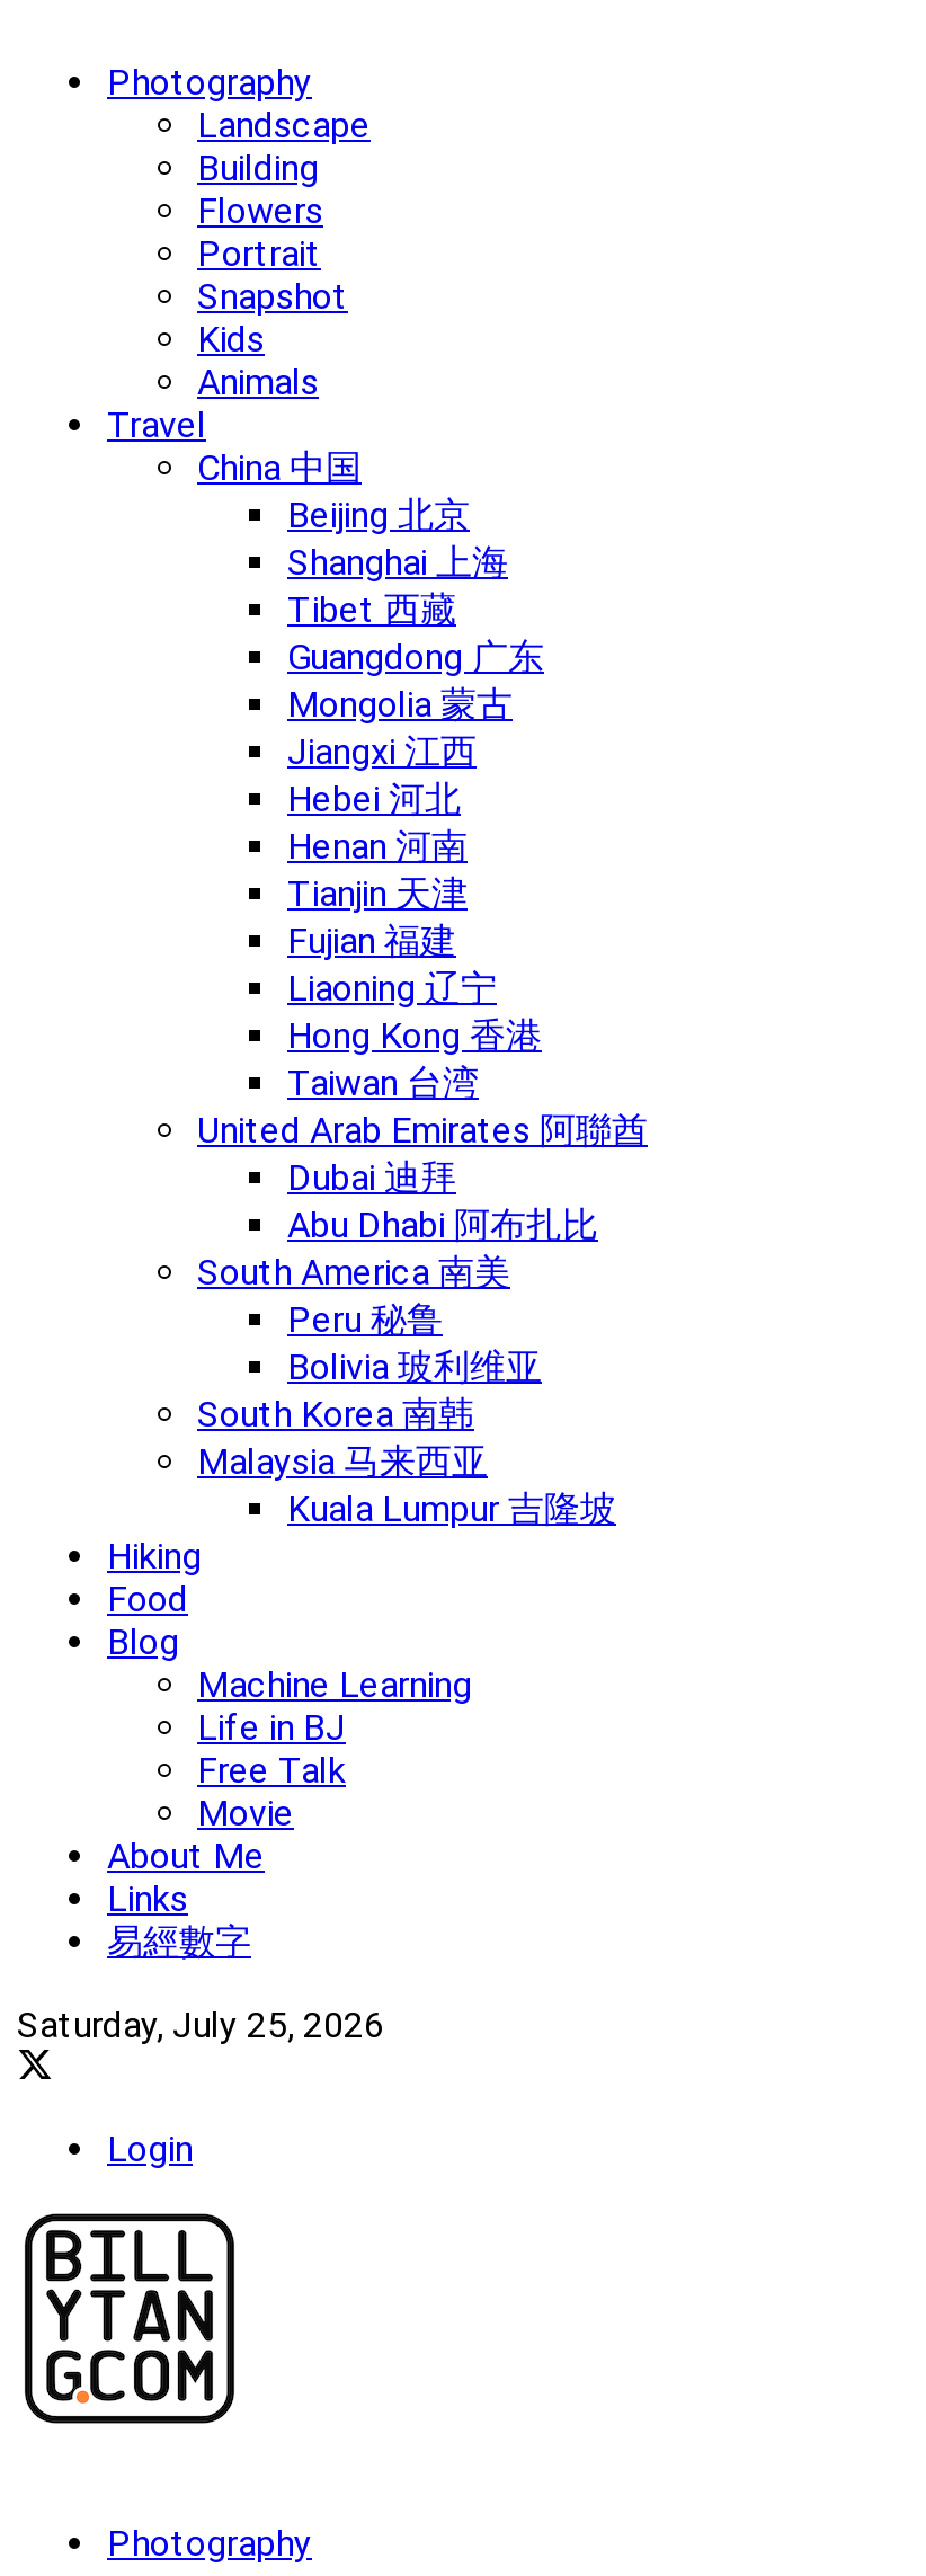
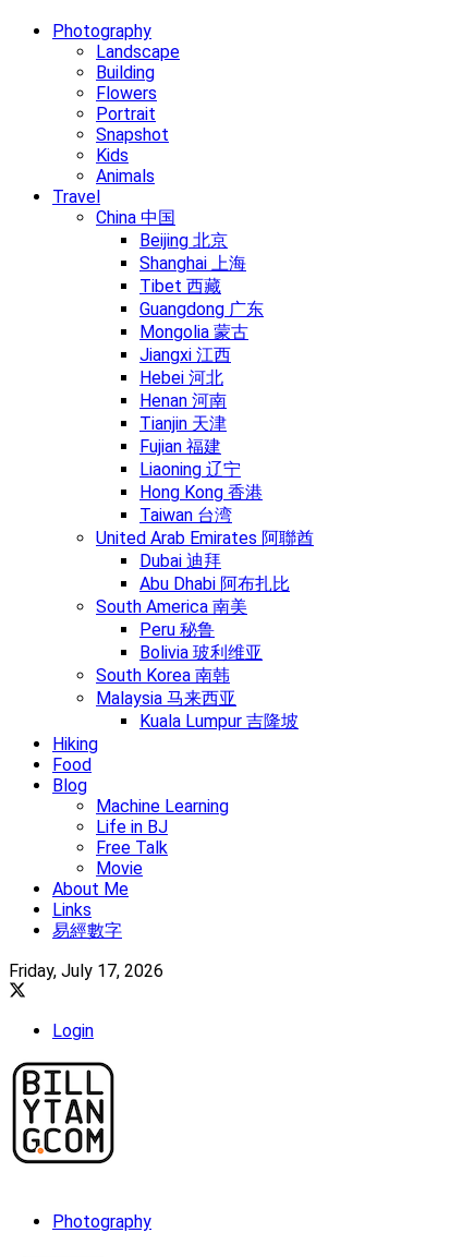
- Saturday, July 25, 2026
+ Friday, July 17, 2026
